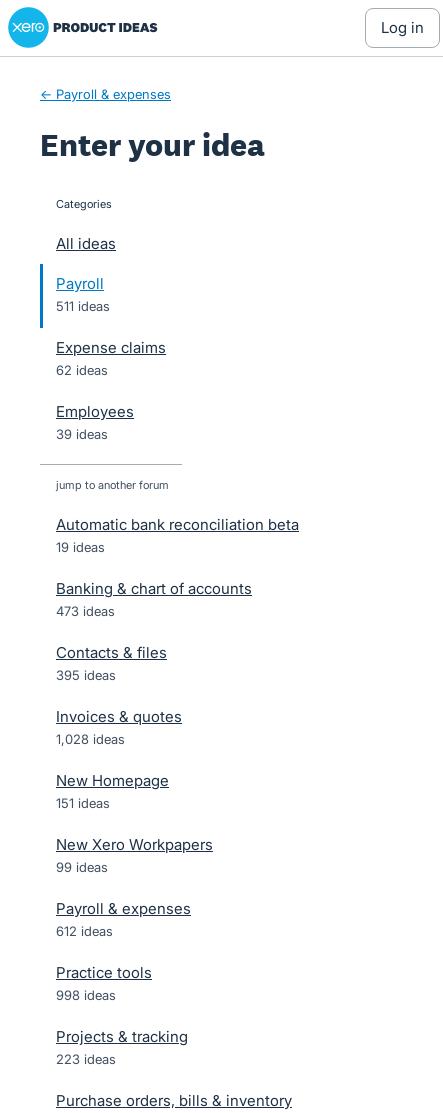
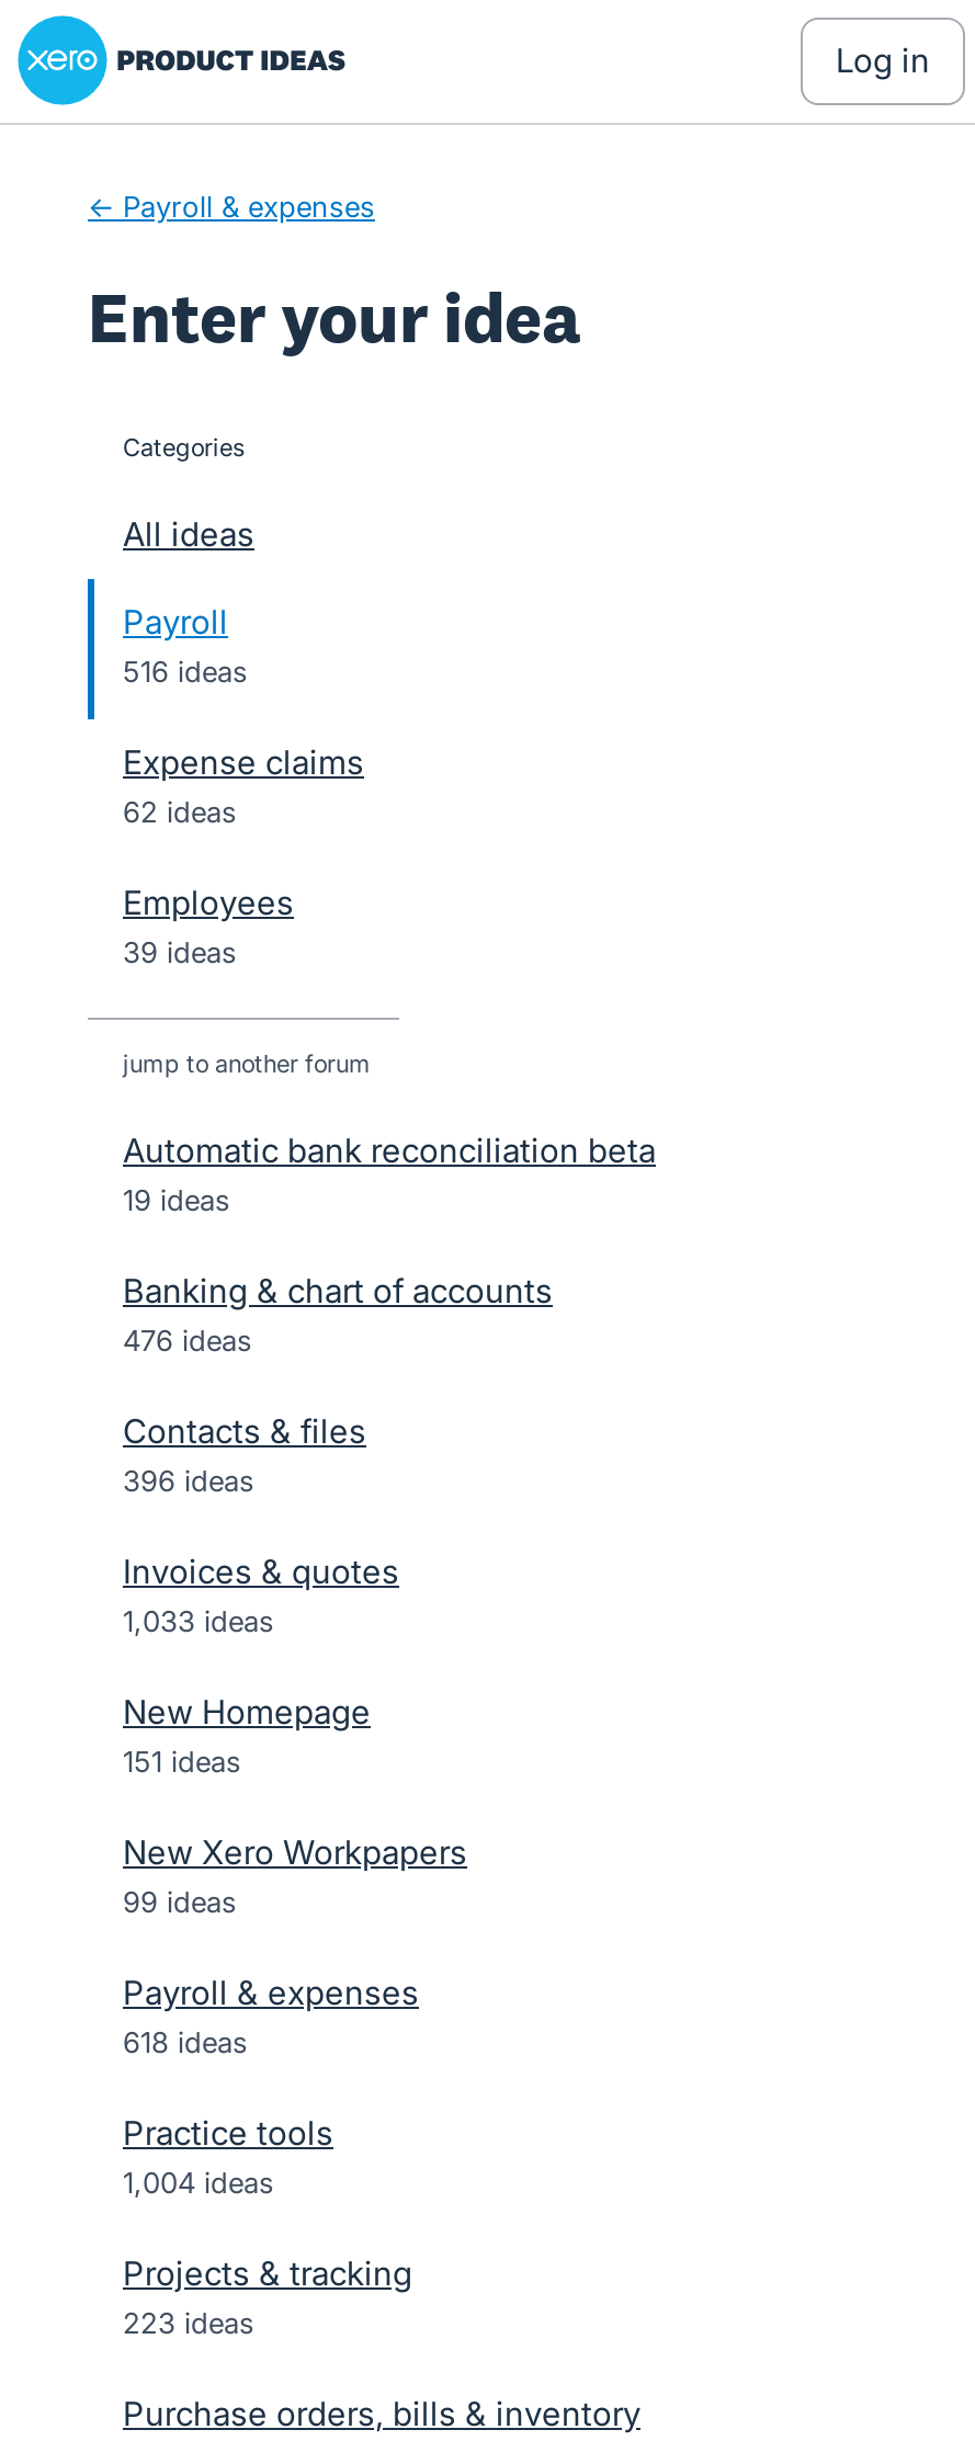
- 511 ideas
+ 516 ideas

- 473 ideas
+ 476 ideas

- 395 ideas
+ 396 ideas

- 1,028 ideas
+ 1,033 ideas

- 612 ideas
+ 618 ideas

- 998 ideas
+ 1,004 ideas
